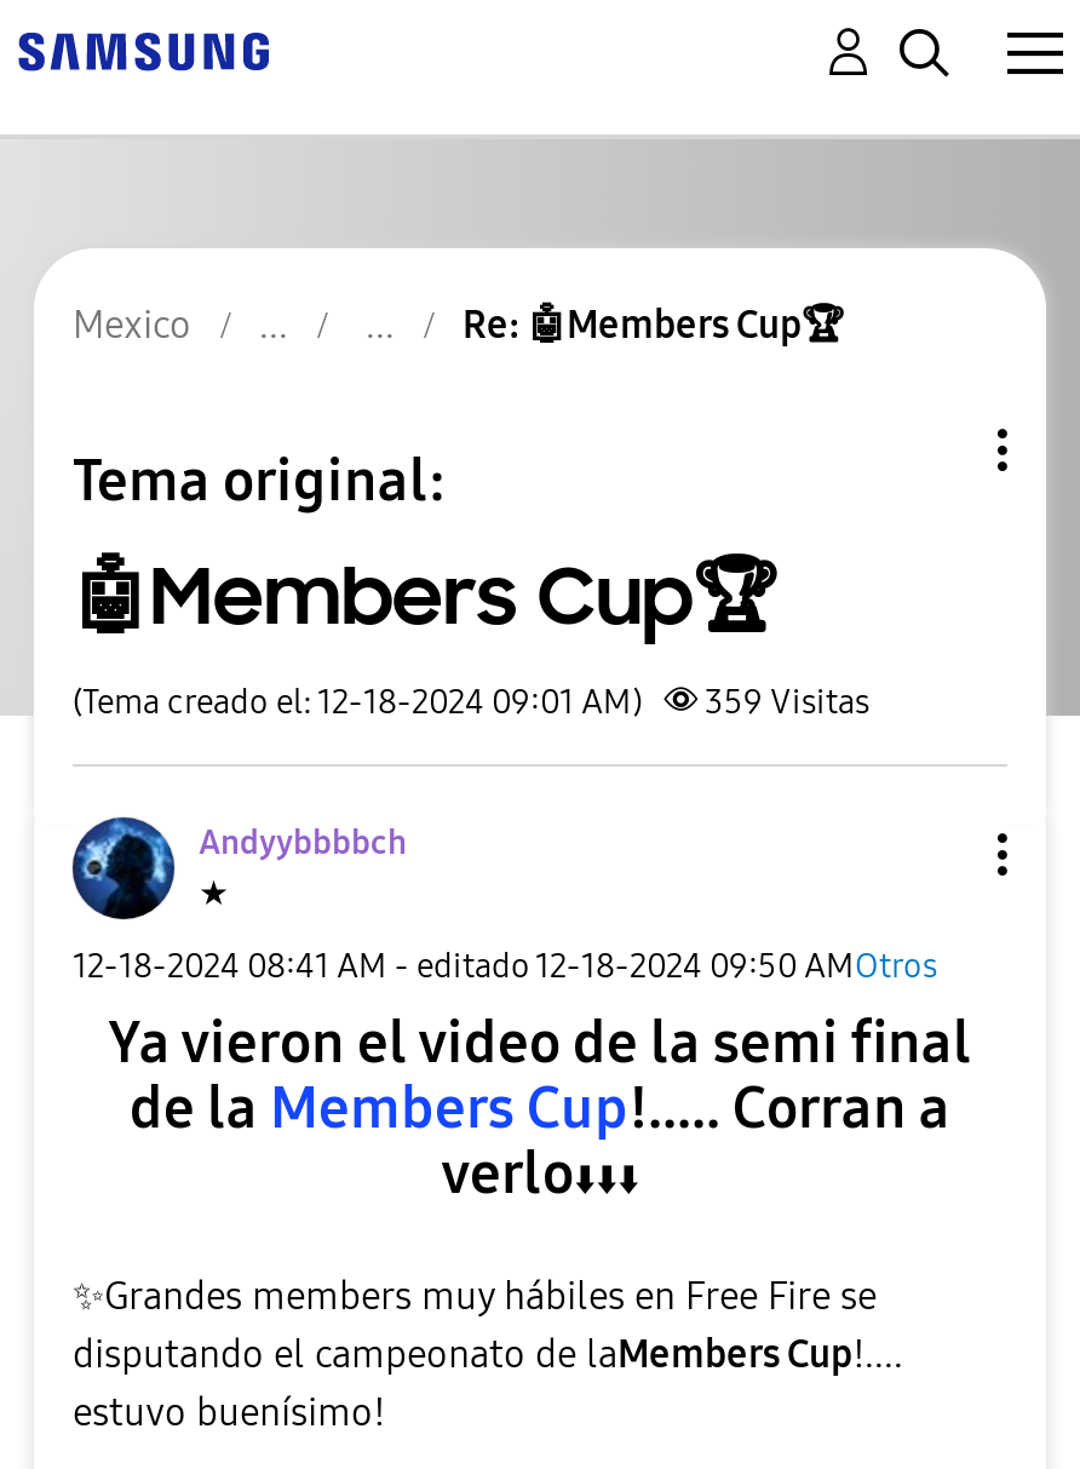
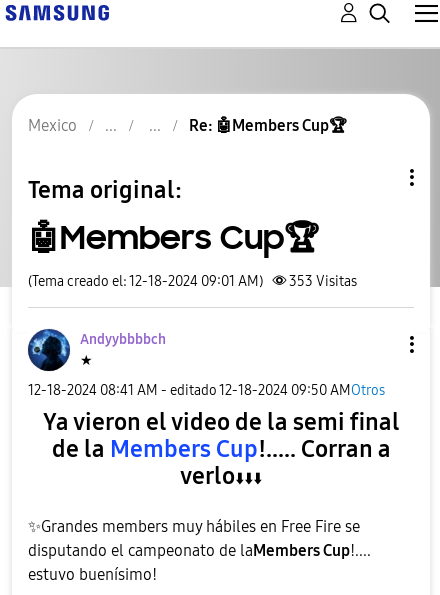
- (Tema creado el: 12-18-2024 09:01 AM) 359 Visitas
+ (Tema creado el: 12-18-2024 09:01 AM) 353 Visitas
